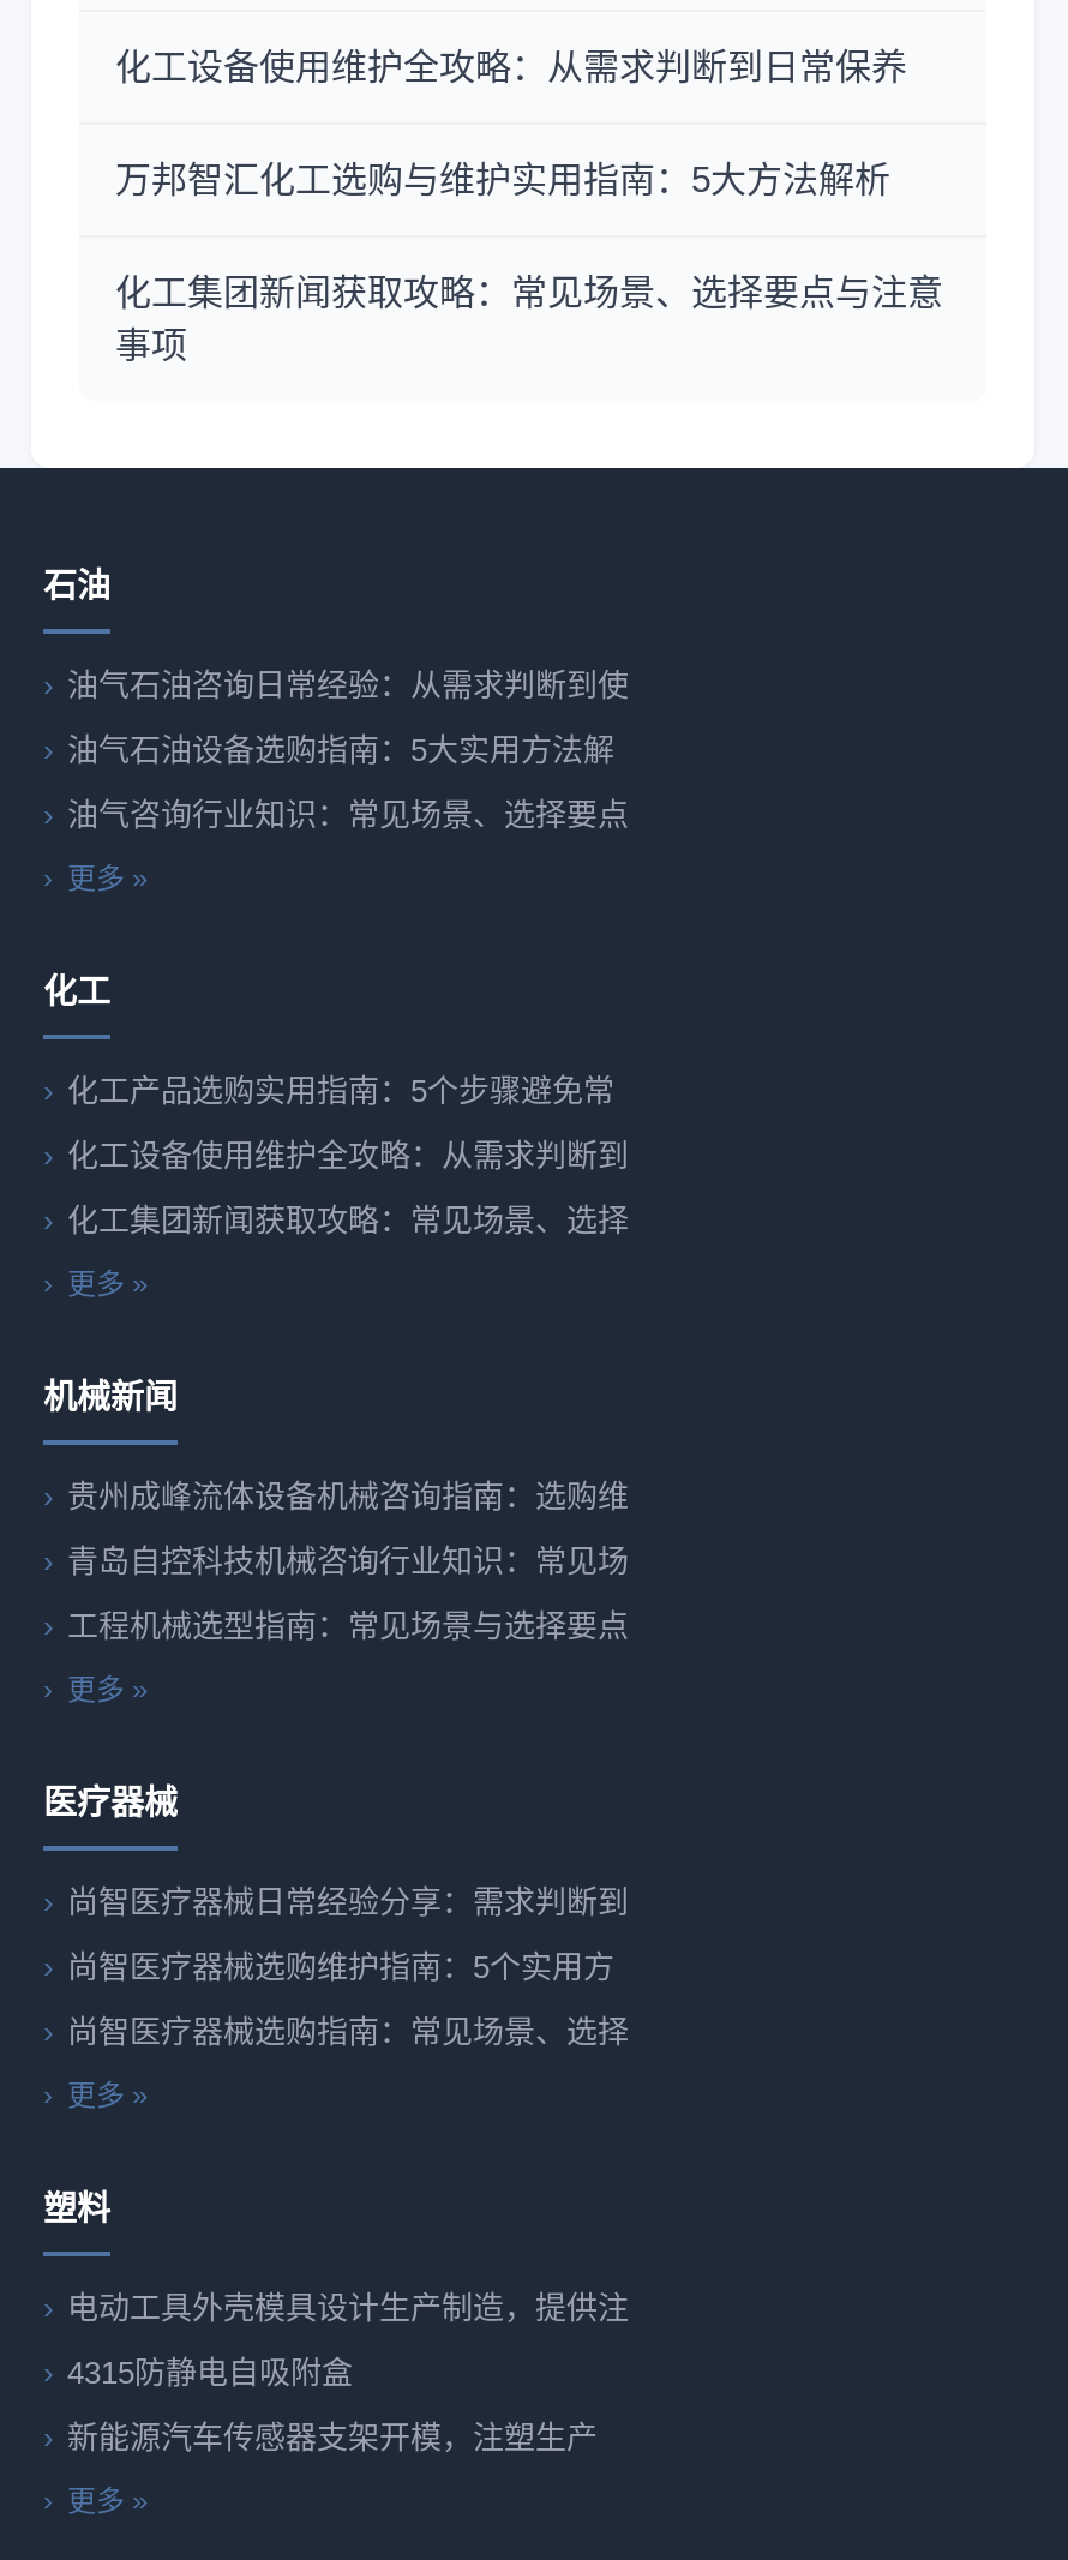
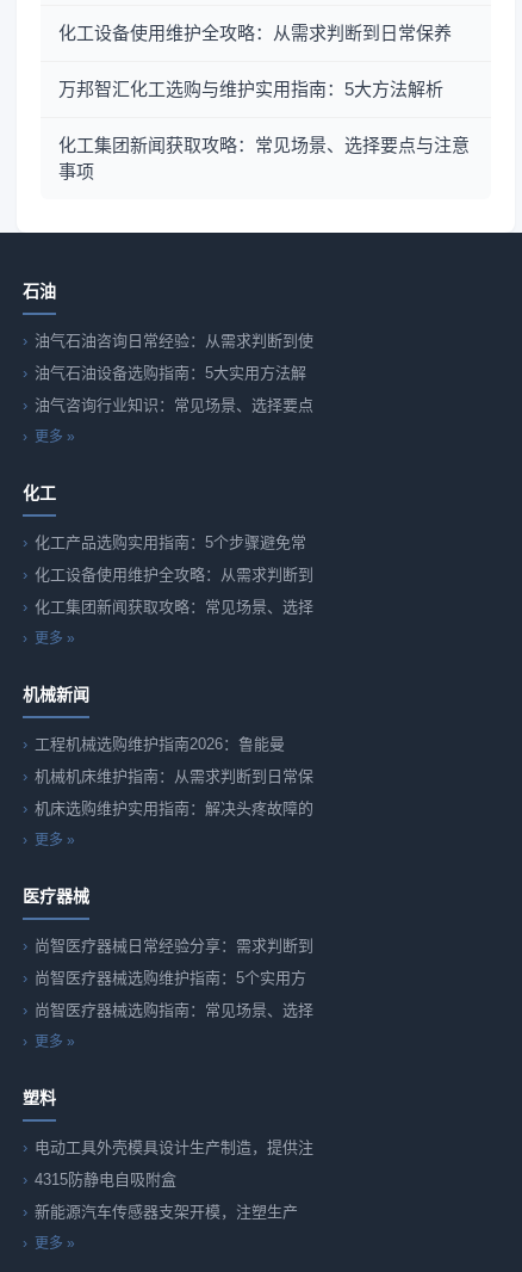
- 贵州成峰流体设备机械咨询指南：选购维
+ 工程机械选购维护指南2026：鲁能曼

- 青岛自控科技机械咨询行业知识：常见场
+ 机械机床维护指南：从需求判断到日常保

- 工程机械选型指南：常见场景与选择要点
+ 机床选购维护实用指南：解决头疼故障的
